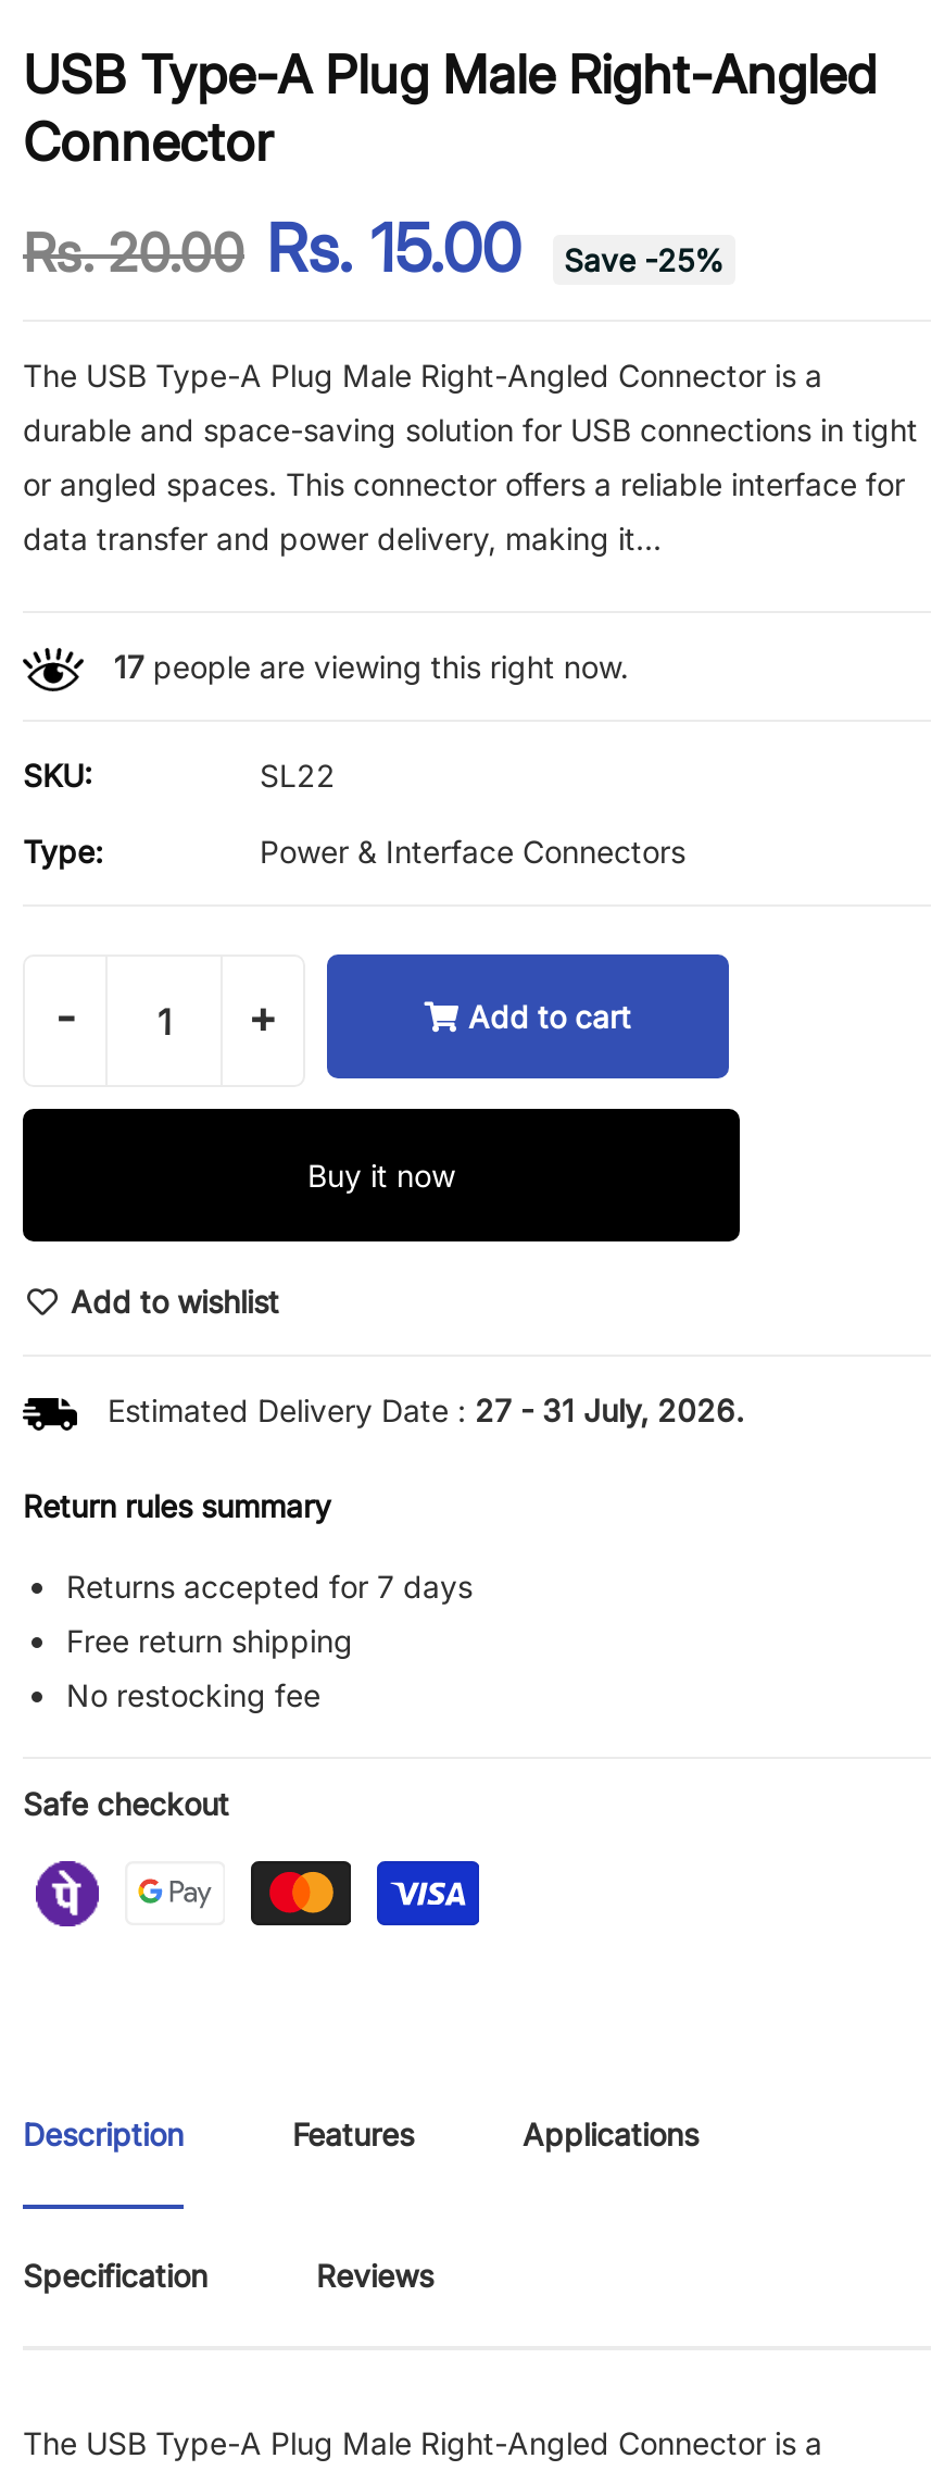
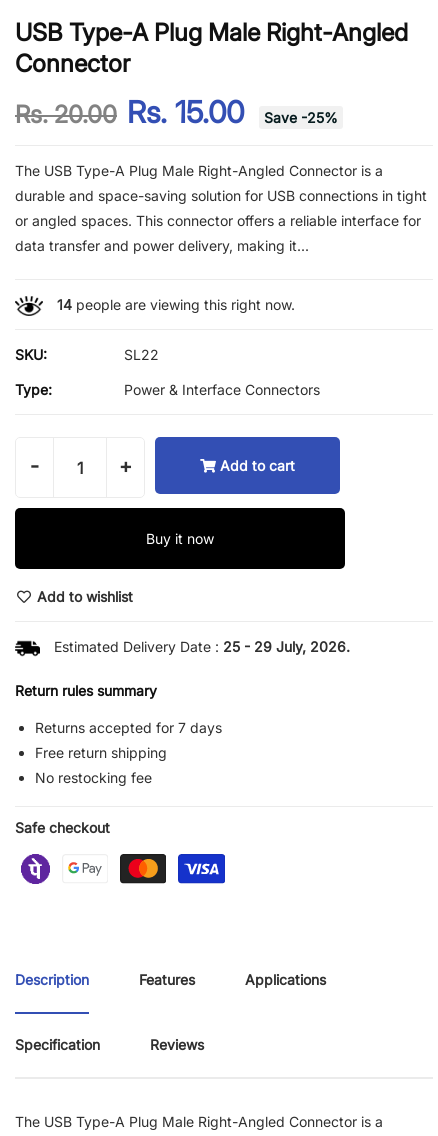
- 17 people are viewing this right now.
+ 14 people are viewing this right now.

- Estimated Delivery Date : 27 - 31 July, 2026.
+ Estimated Delivery Date : 25 - 29 July, 2026.
